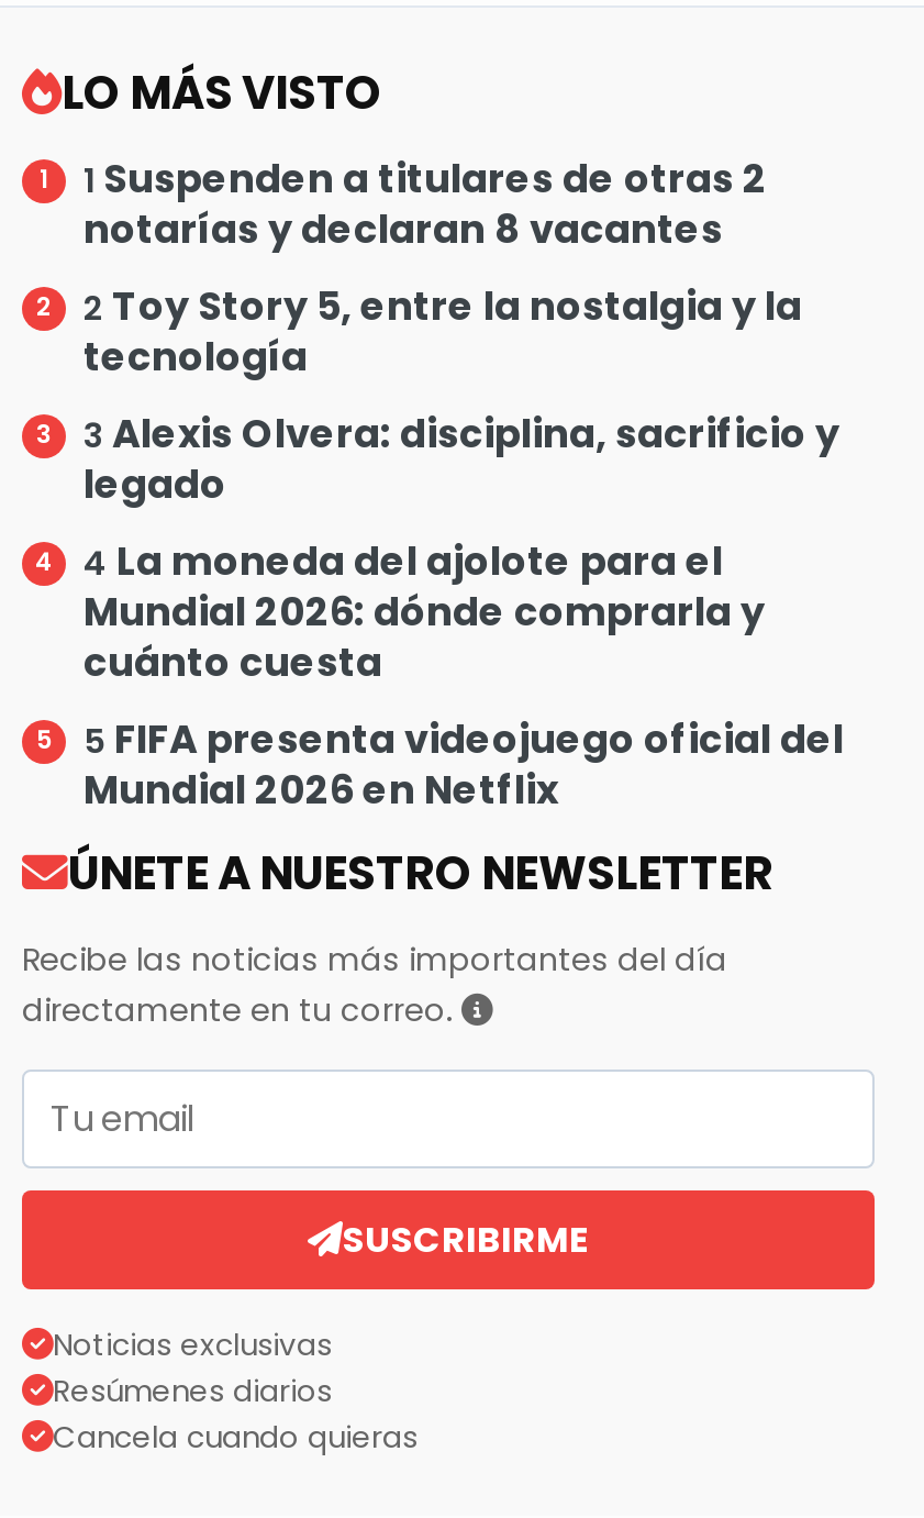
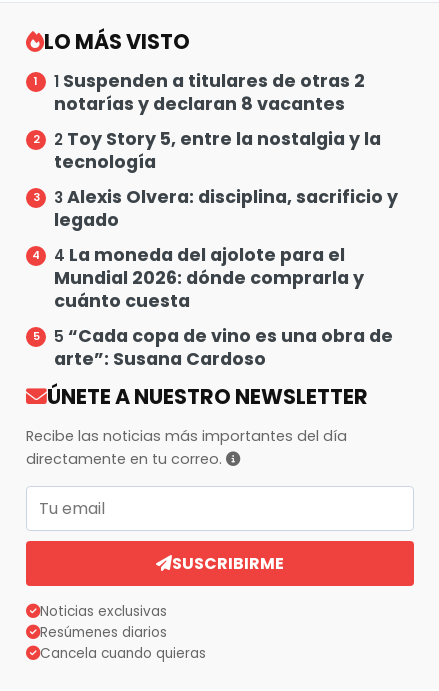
- 5 FIFA presenta videojuego oficial del
- Mundial 2026 en Netflix
+ 5 “Cada copa de vino es una obra de
+ arte”: Susana Cardoso
